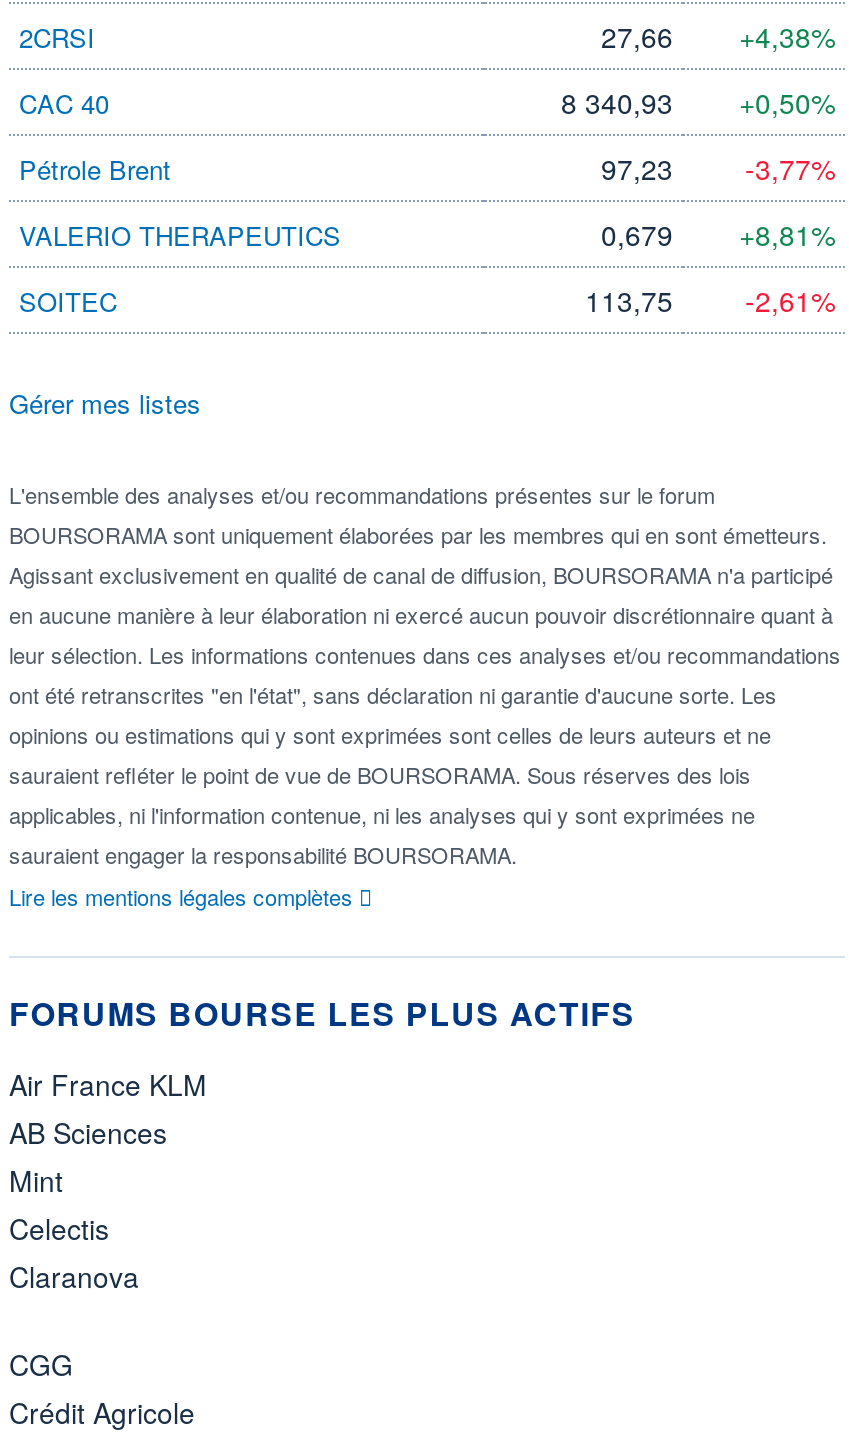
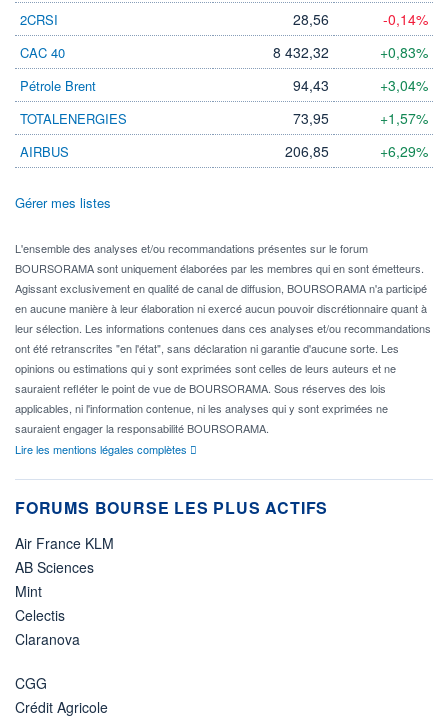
- 27,66
+ 28,56

- +4,38%
+ -0,14%

- 8 340,93
+ 8 432,32

- +0,50%
+ +0,83%

- 97,23
- -3,77%
+ 94,43
+ +3,04%

- VALERIO THERAPEUTICS
- 0,679
- +8,81%
+ TOTALENERGIES
+ 73,95
+ +1,57%

- SOITEC
- 113,75
- -2,61%
+ AIRBUS
+ 206,85
+ +6,29%
